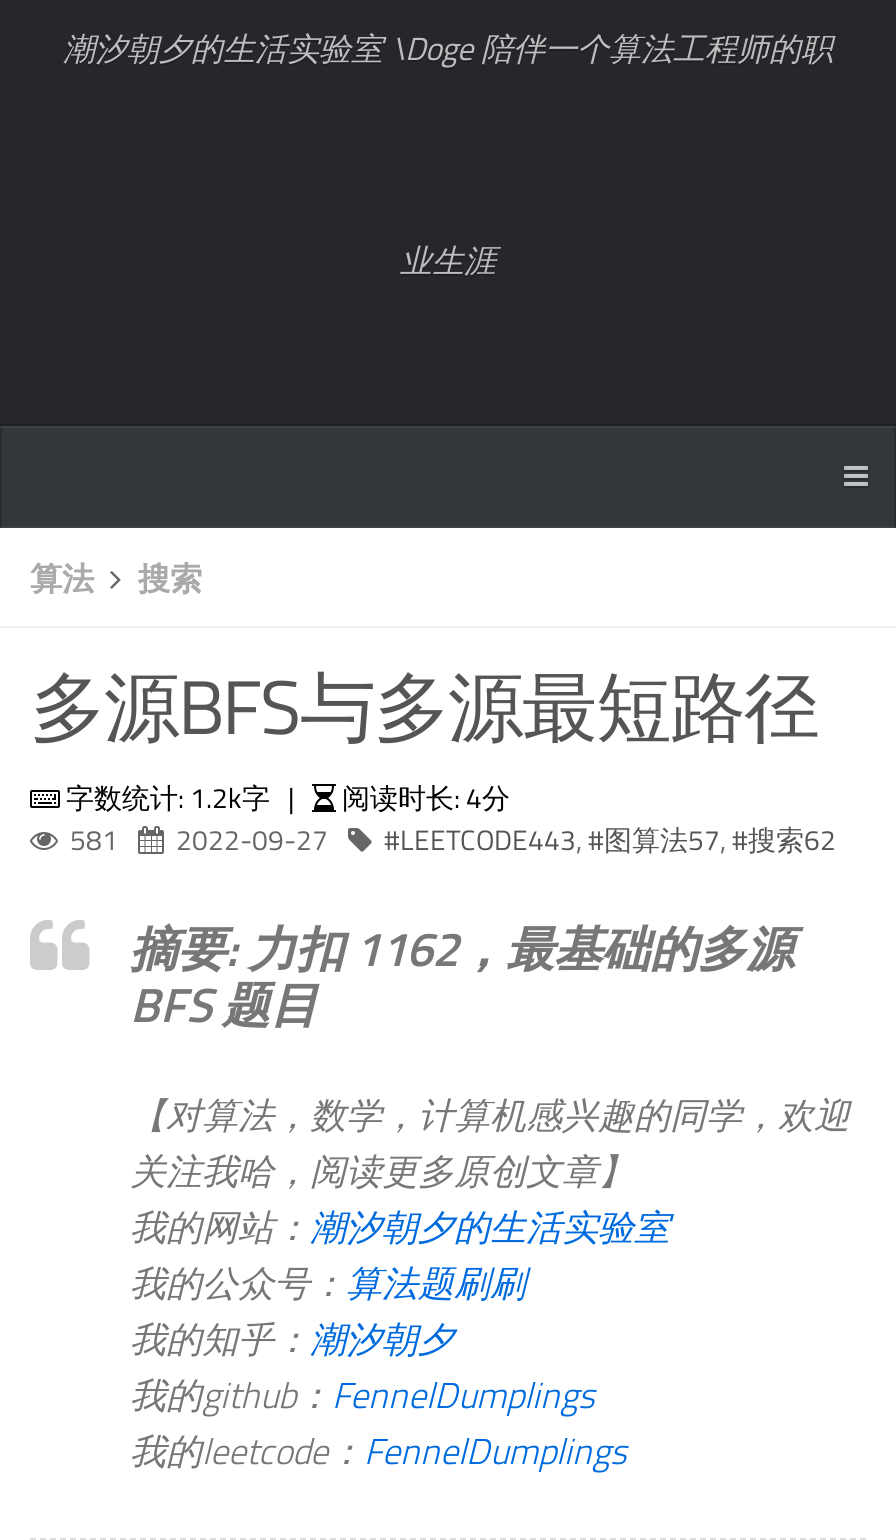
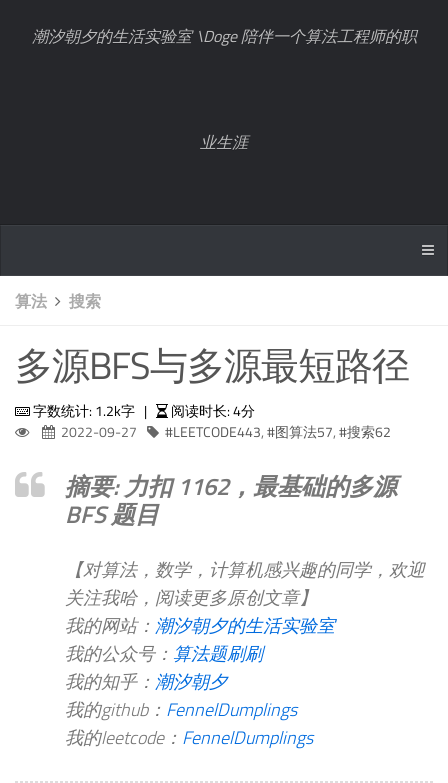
- 581
